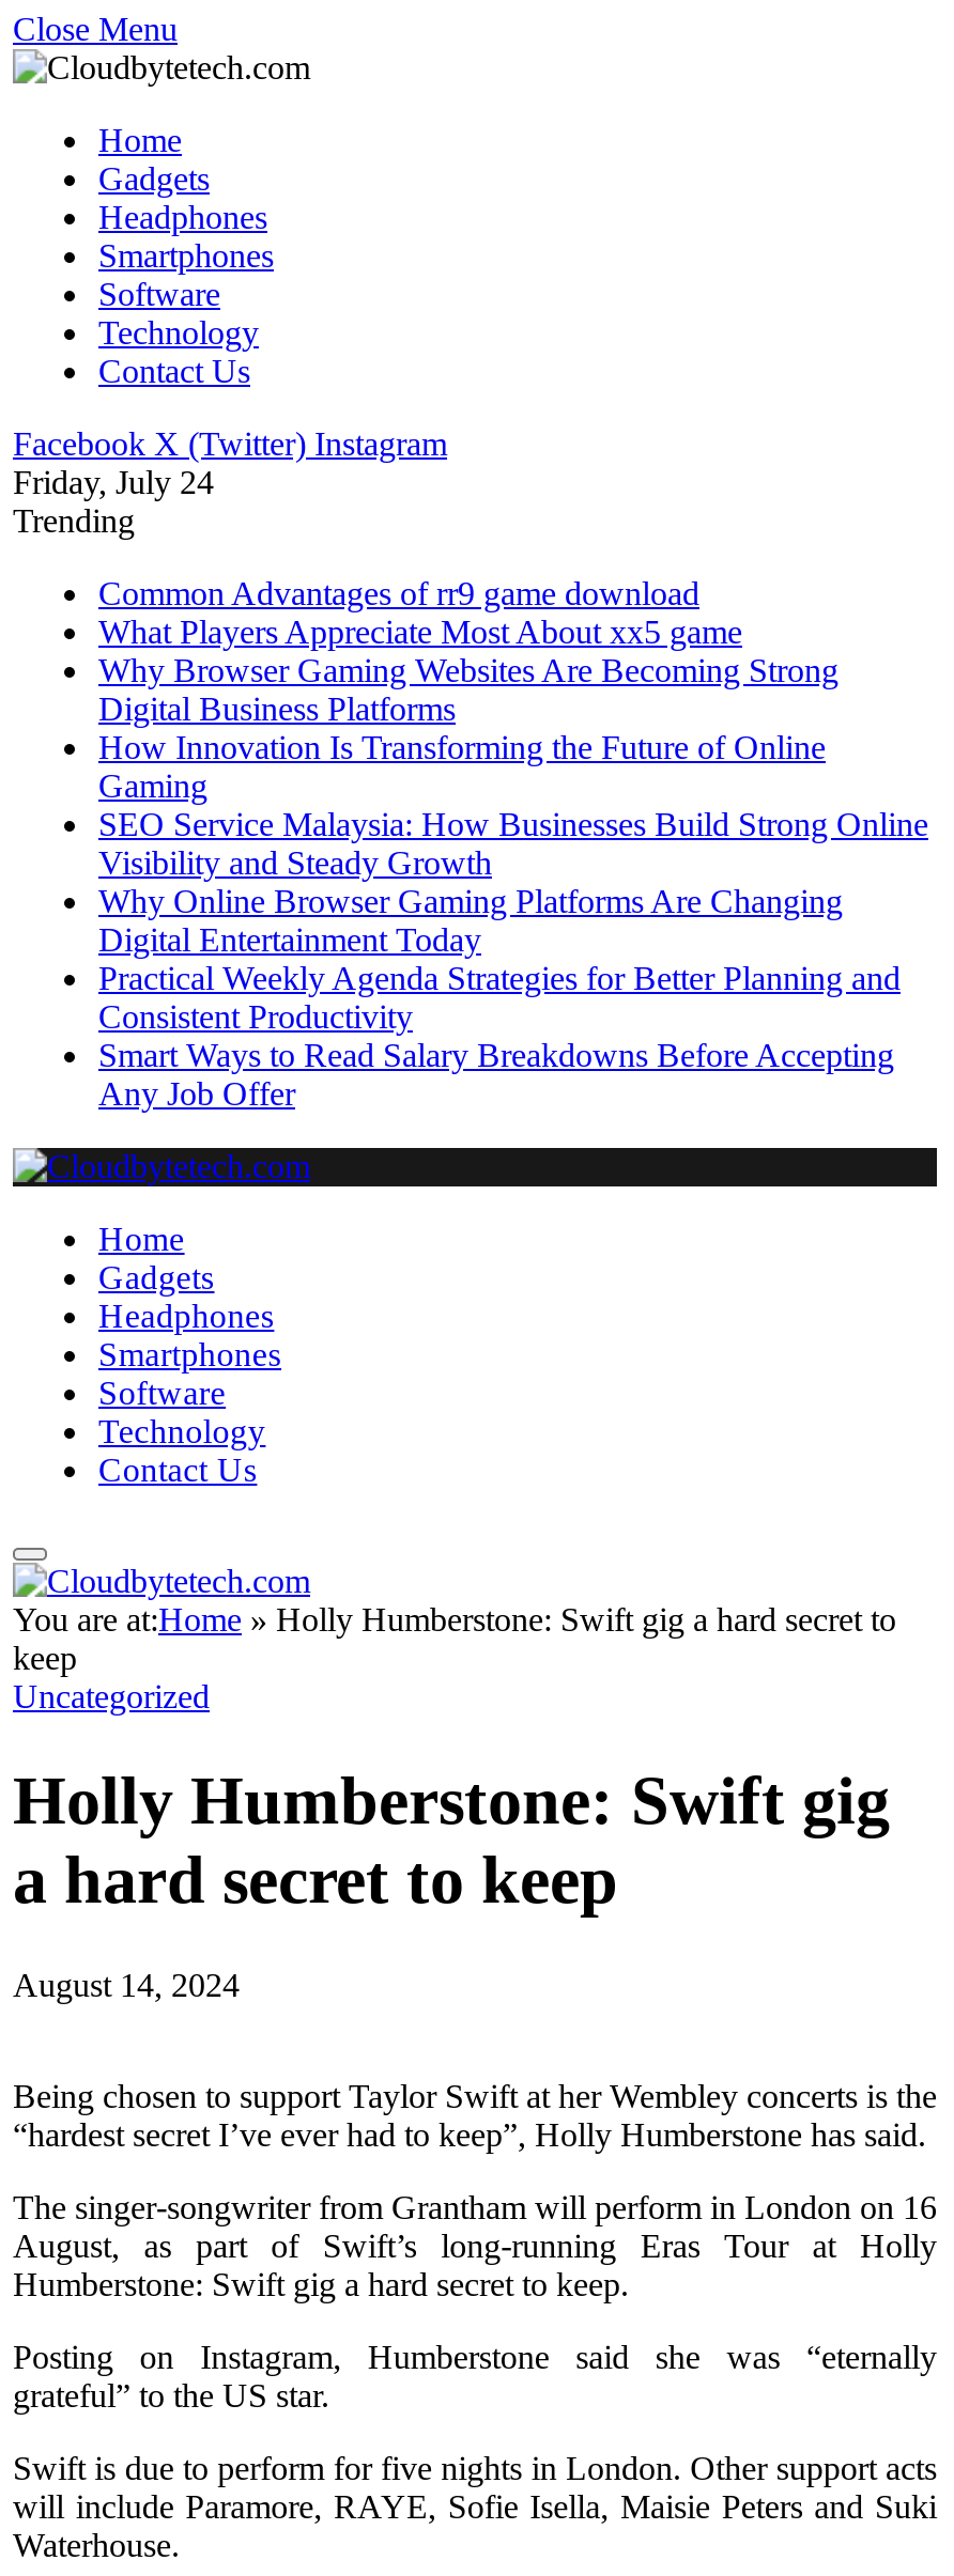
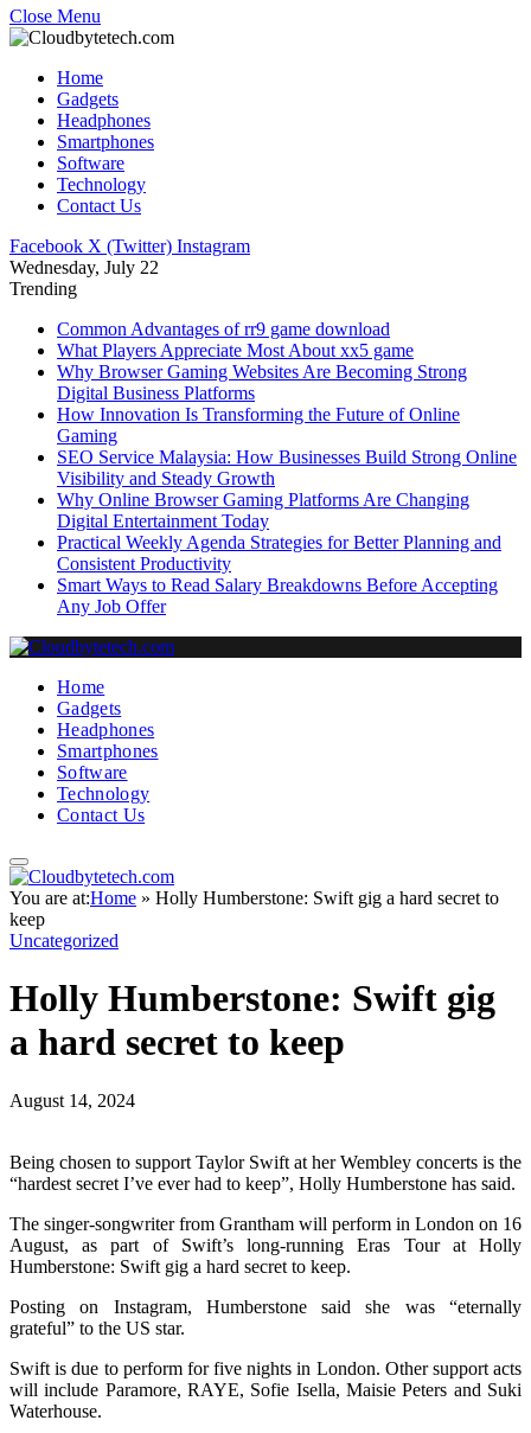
- Friday, July 24
+ Wednesday, July 22
